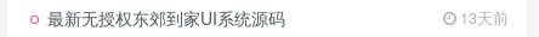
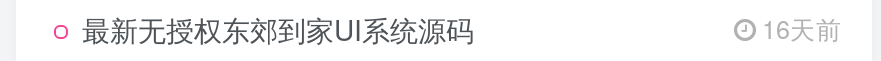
- 13天前
+ 16天前
